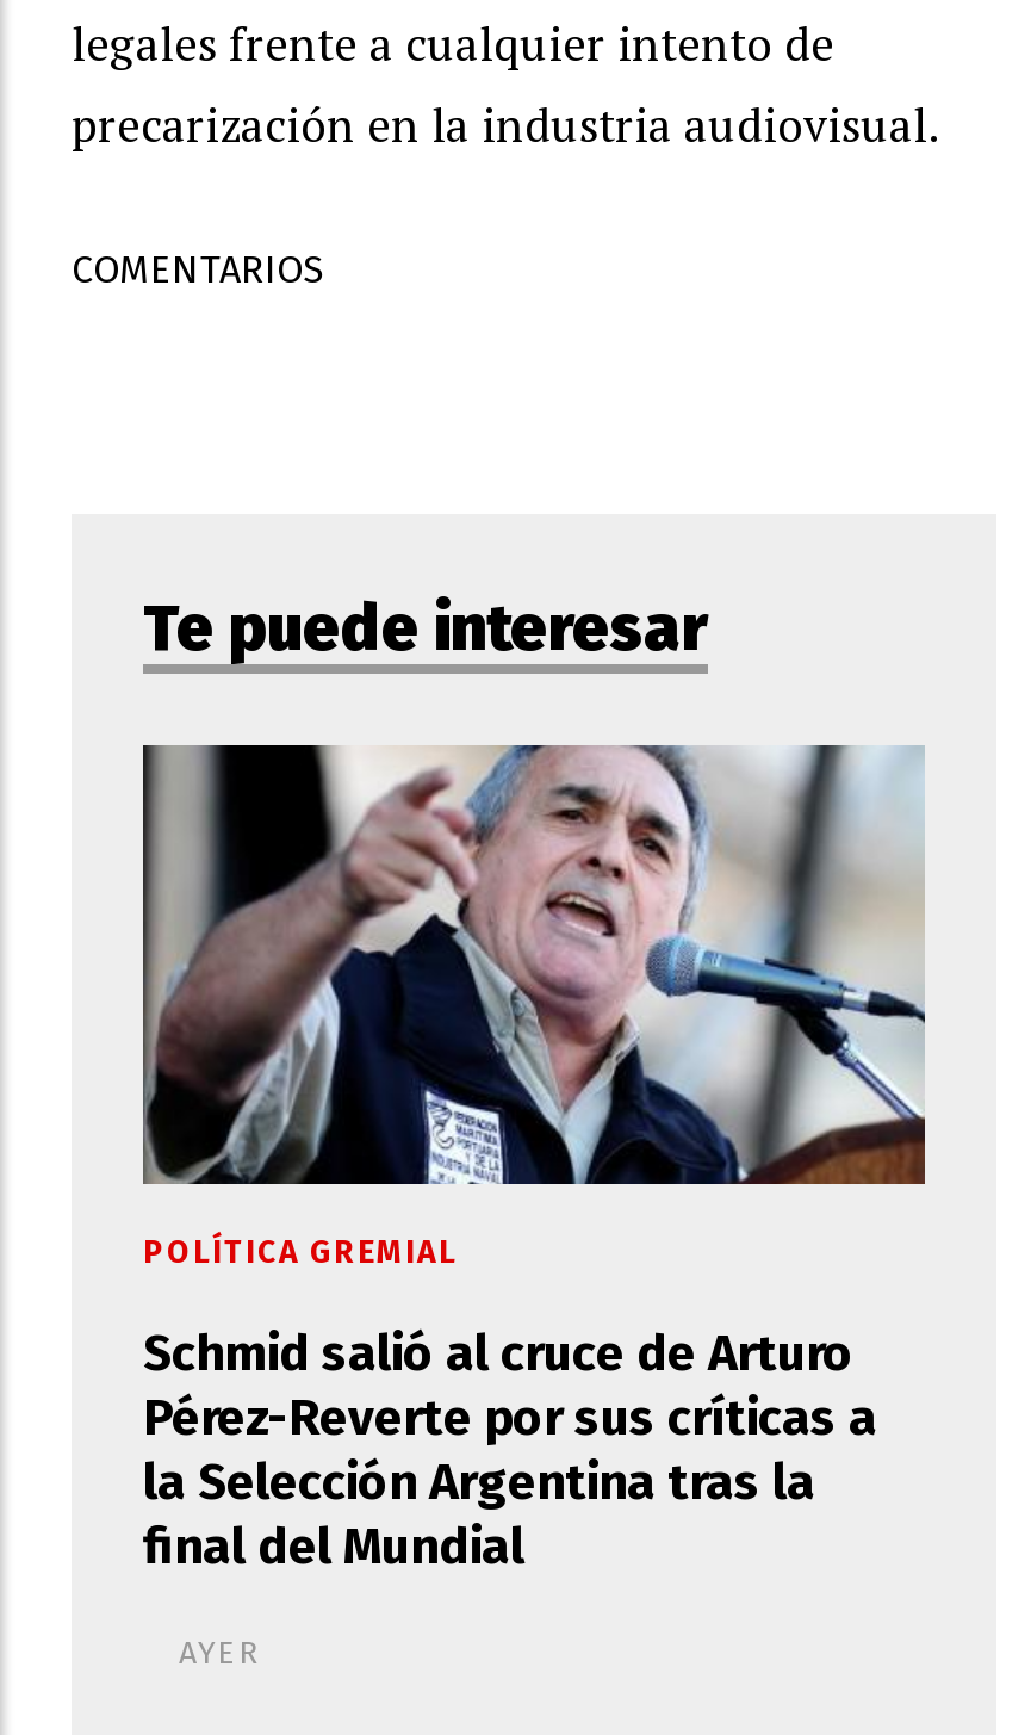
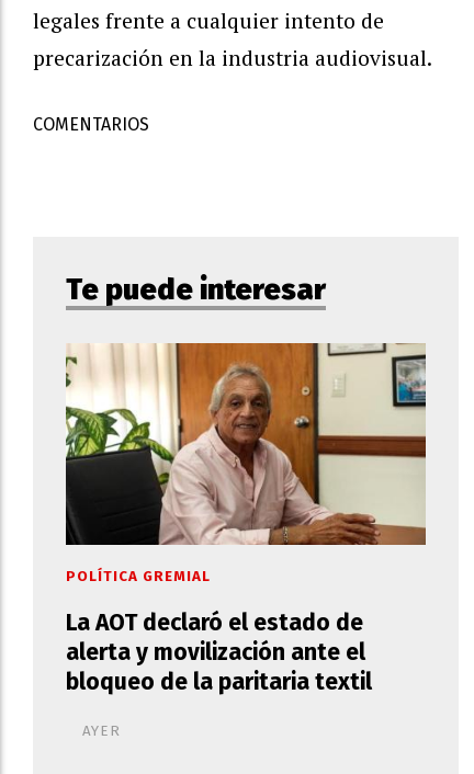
- [image]
+ [image]

- Schmid salió al cruce de Arturo
- Pérez-Reverte por sus críticas a
- la Selección Argentina tras la
- final del Mundial
+ La AOT declaró el estado de
+ alerta y movilización ante el
+ bloqueo de la paritaria textil
